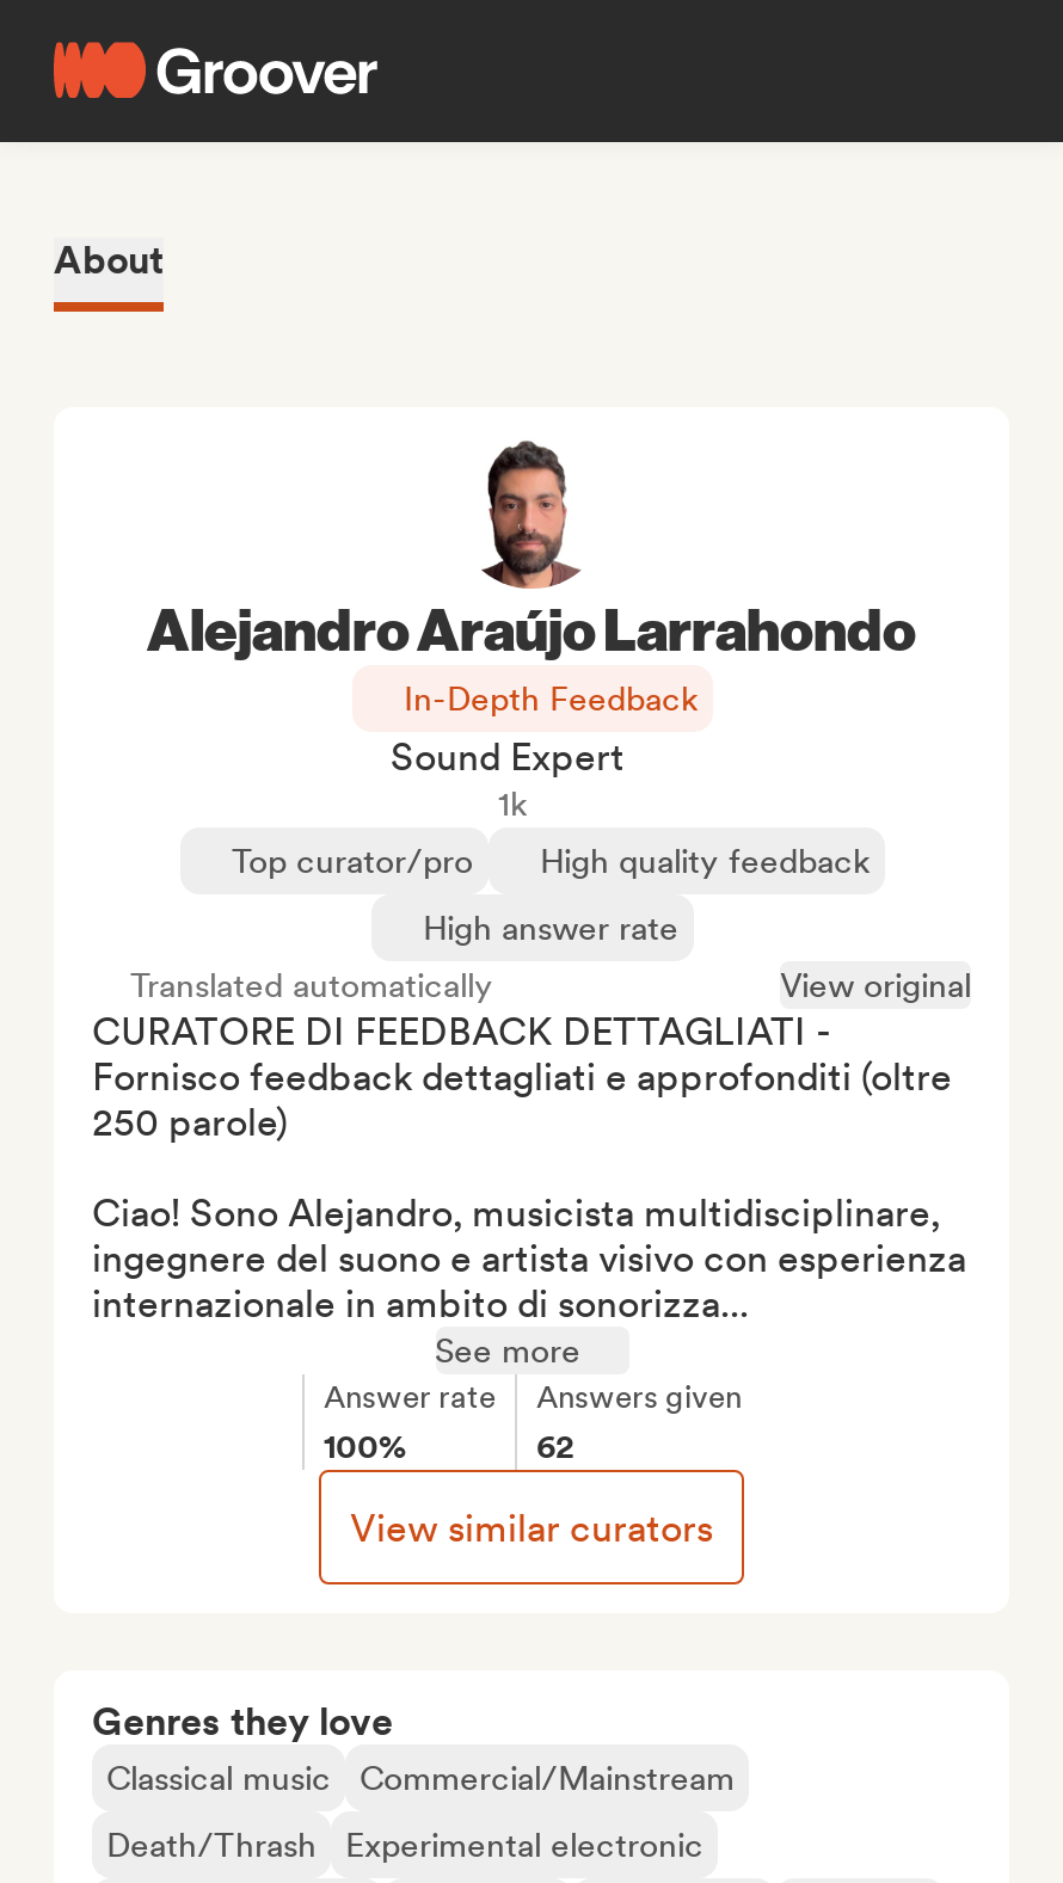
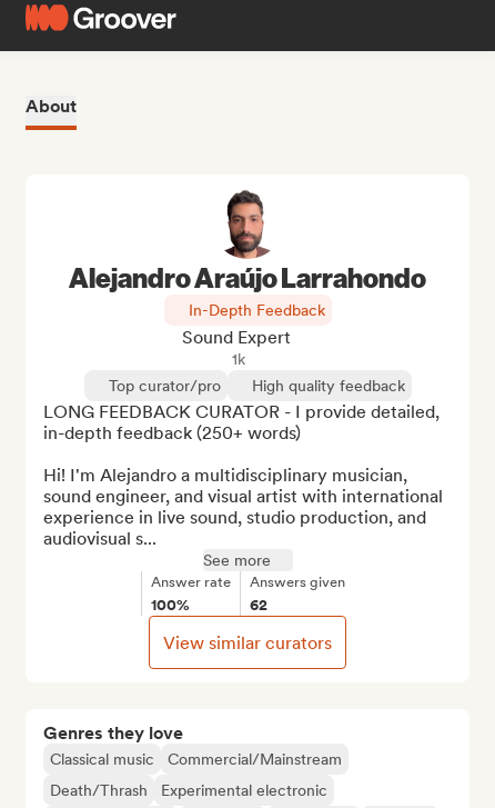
- High answer rate
- Translated automatically
- View original
- CURATORE DI FEEDBACK DETTAGLIATI -
- Fornisco feedback dettagliati e approfonditi (oltre
- 250 parole)
- Ciao! Sono Alejandro, musicista multidisciplinare,
- ingegnere del suono e artista visivo con esperienza
- internazionale in ambito di sonorizza...
+ LONG FEEDBACK CURATOR - I provide detailed,
+ in-depth feedback (250+ words)
+ Hi! I'm Alejandro a multidisciplinary musician,
+ sound engineer, and visual artist with international
+ experience in live sound, studio production, and
+ audiovisual s...
